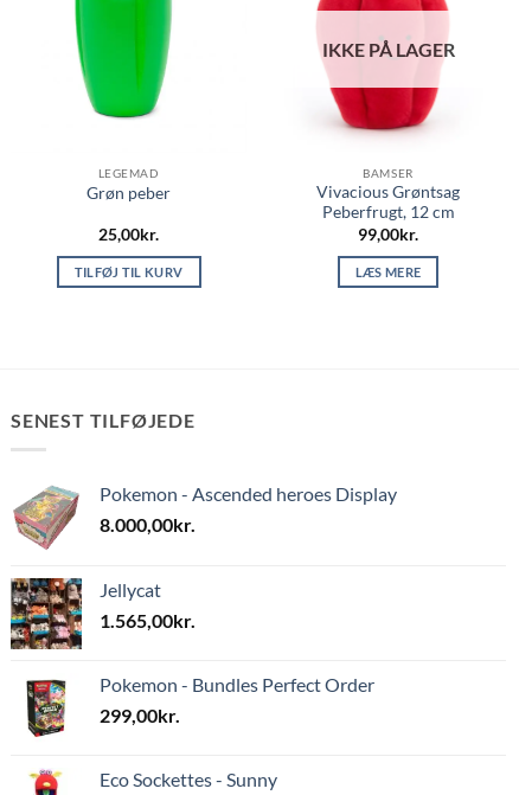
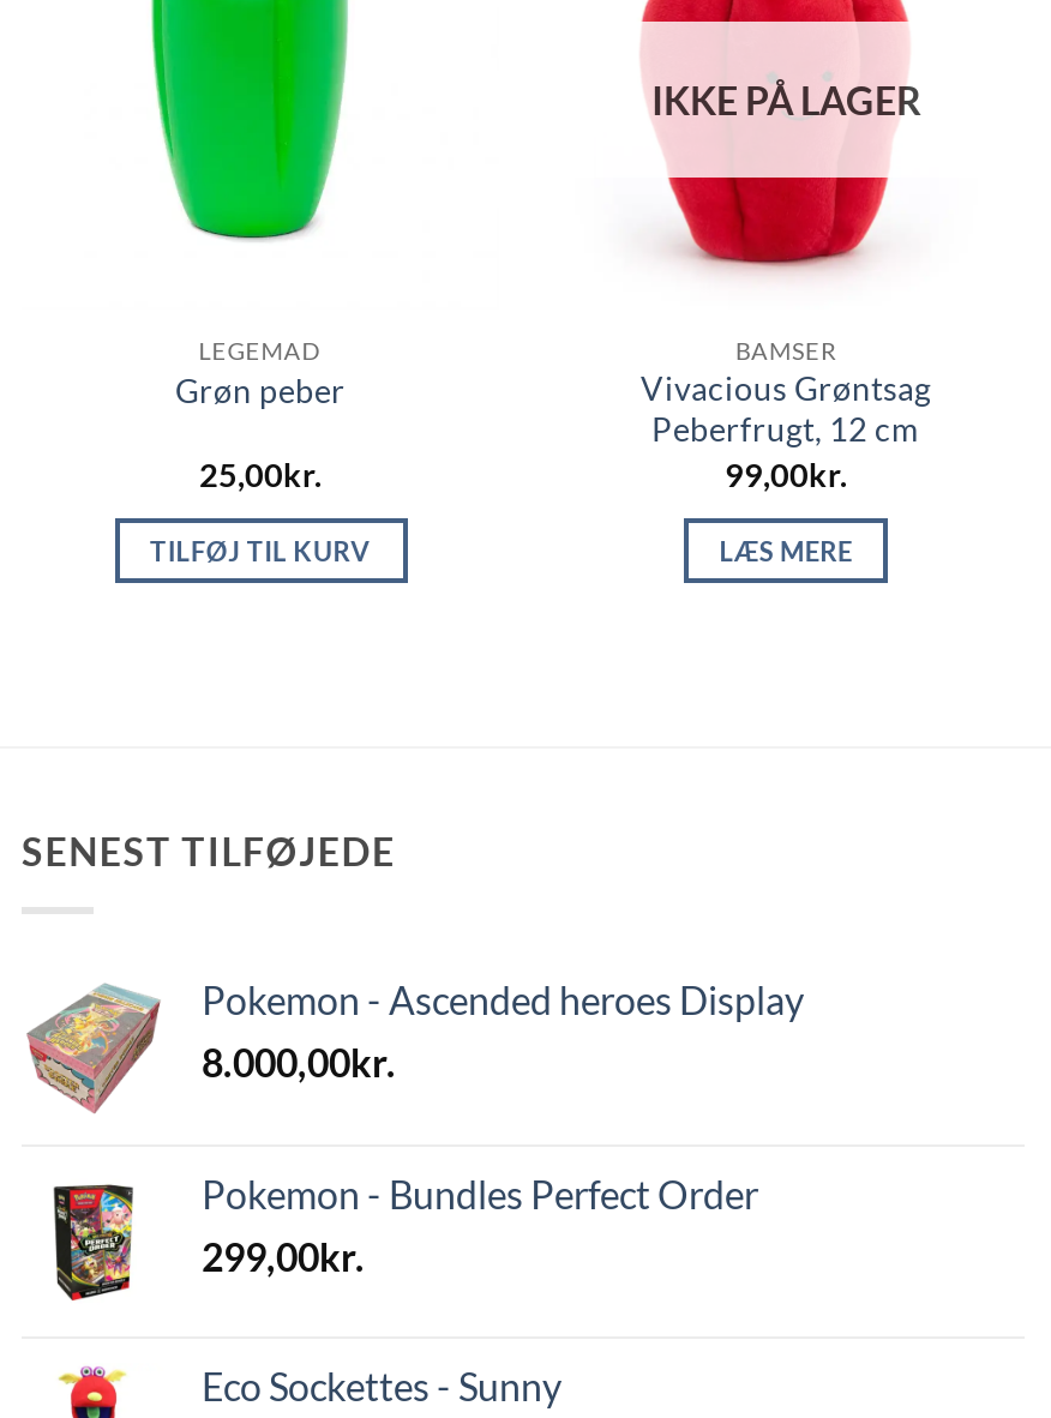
- [image]
- Jellycat
- 1.565,00kr.
